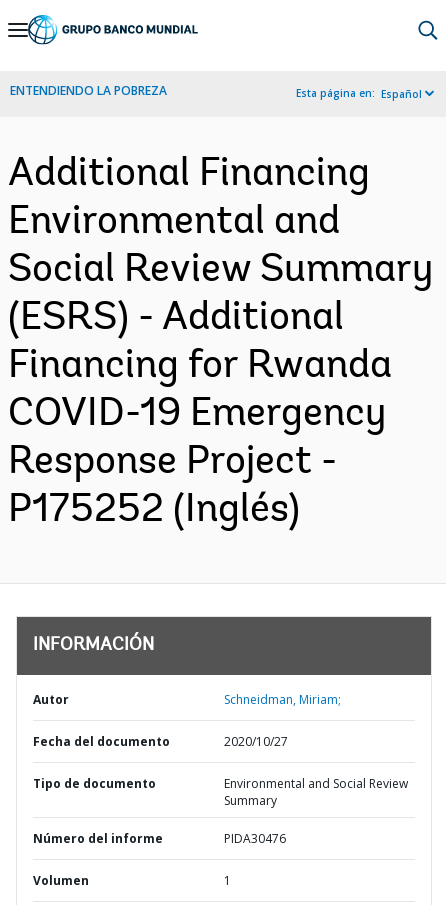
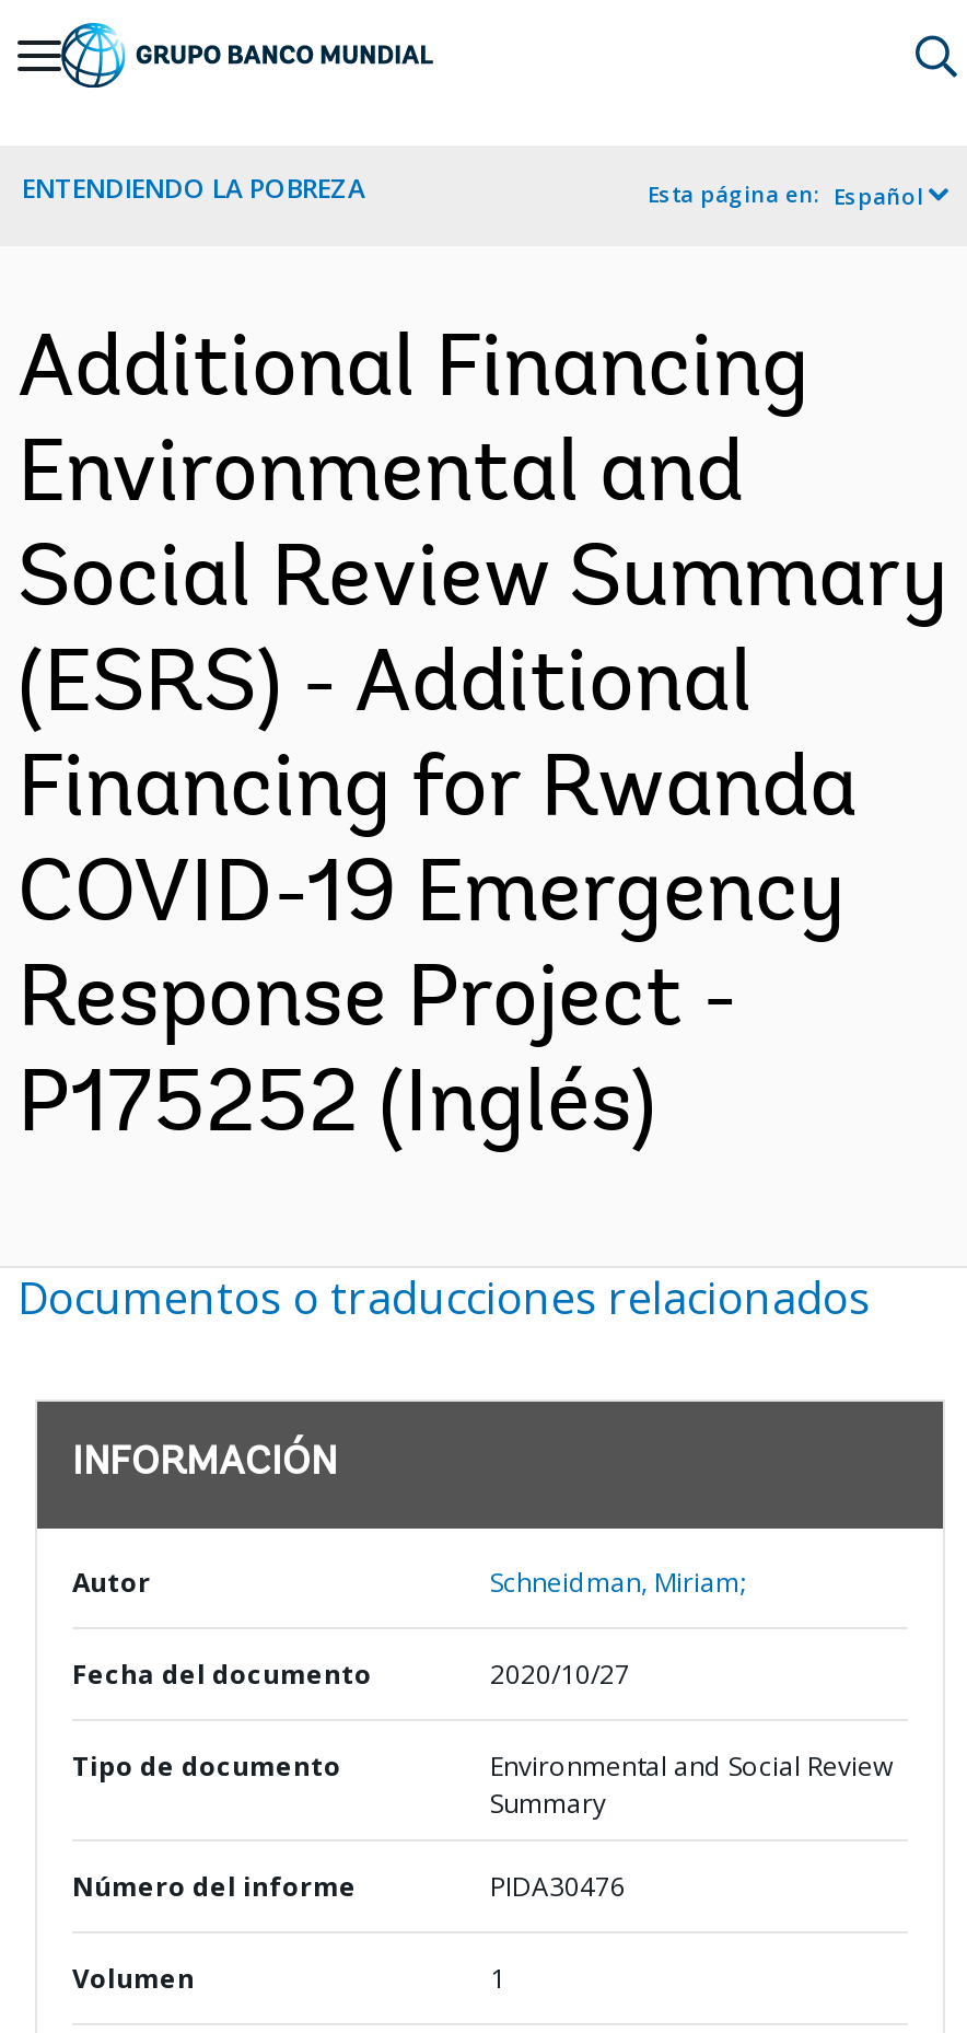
+ Documentos o traducciones relacionados
